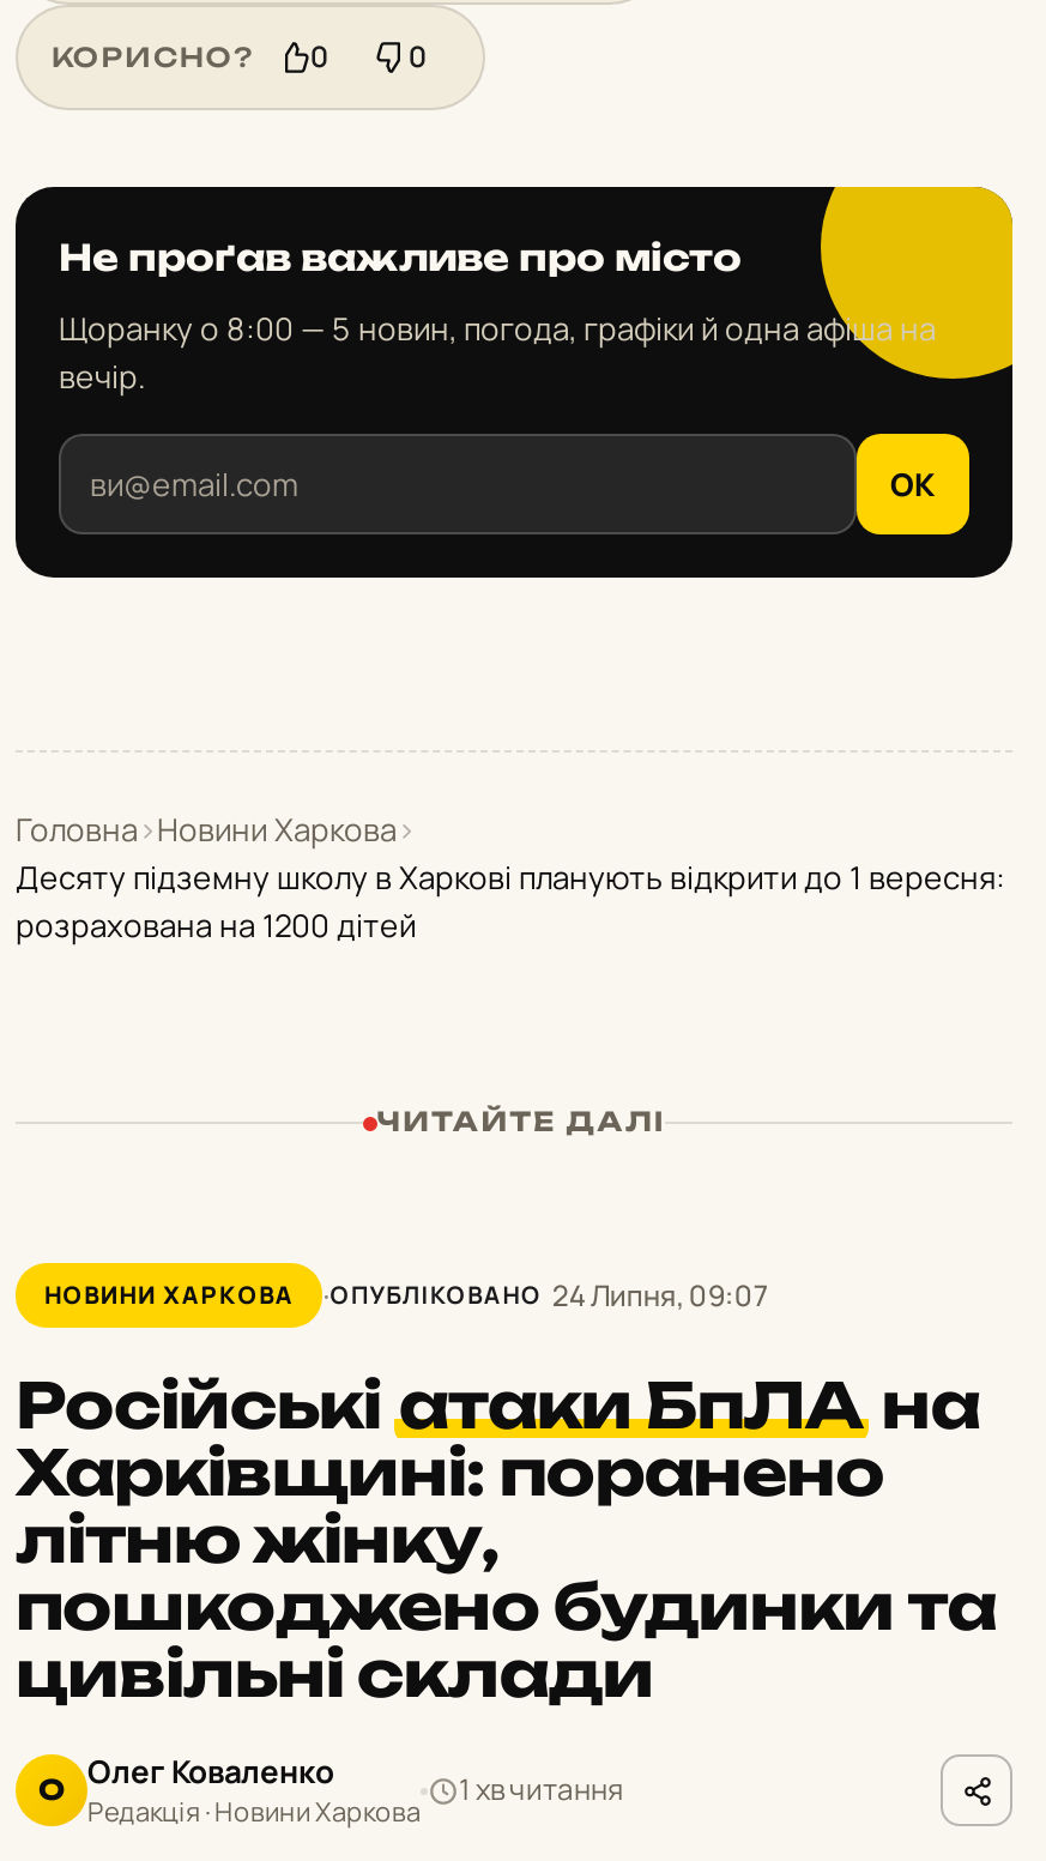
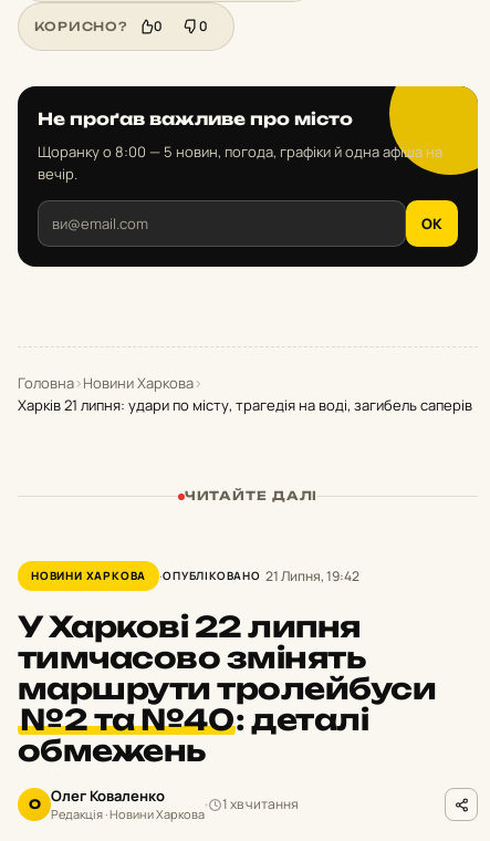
- Десяту підземну школу в Харкові планують відкрити до 1 вересня:
- розрахована на 1200 дітей
+ Харків 21 липня: удари по місту, трагедія на воді, загибель саперів

- ОПУБЛІКОВАНО 24 Липня, 09:07
+ ОПУБЛІКОВАНО 21 Липня, 19:42

- Російські атаки БпЛА на
- Харківщині: поранено
- літню жінку,
- пошкоджено будинки та
- цивільні склади
+ У Харкові 22 липня
+ тимчасово змінять
+ маршрути тролейбуси
+ №2 та №40 : деталі
+ обмежень
